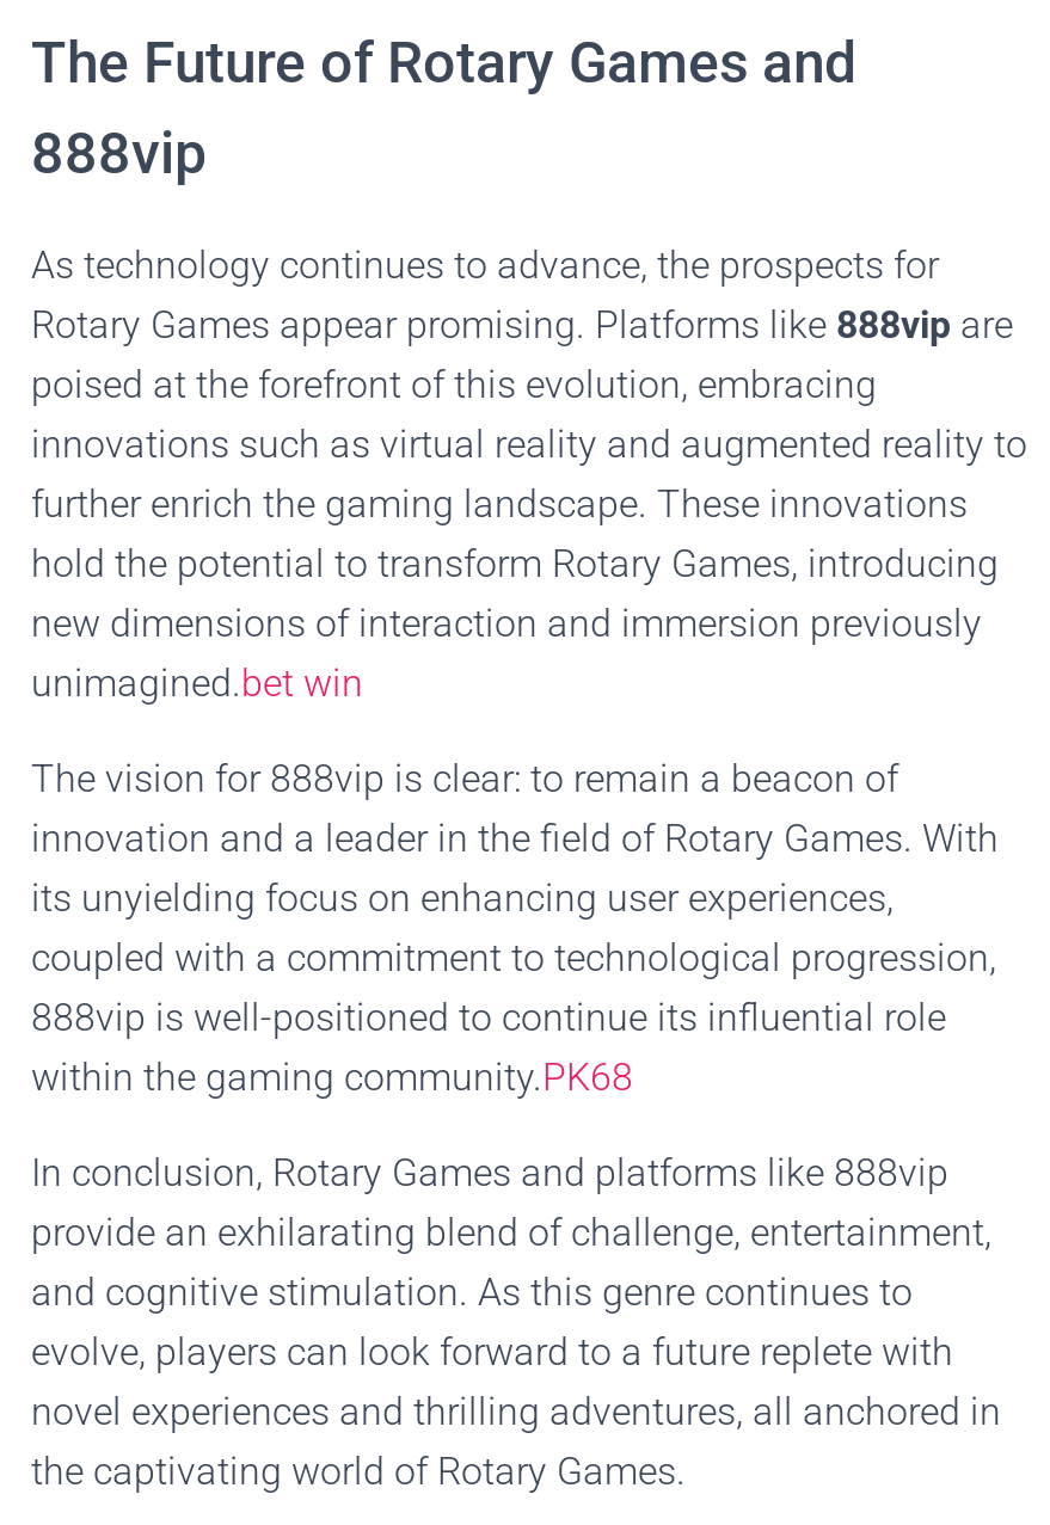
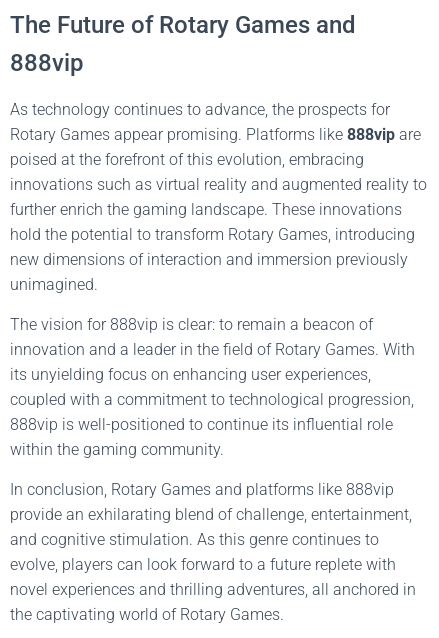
- unimagined.bet win
+ unimagined.

- within the gaming community.PK68
+ within the gaming community.
